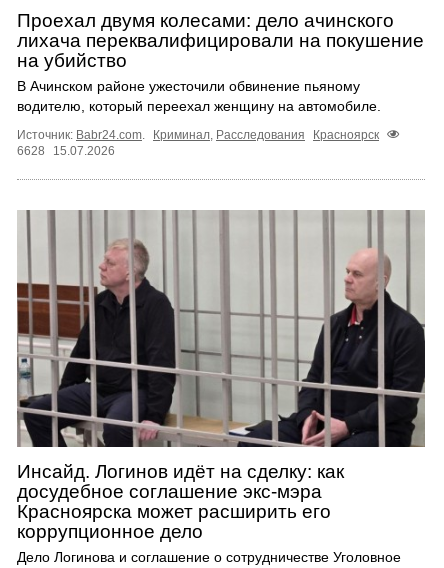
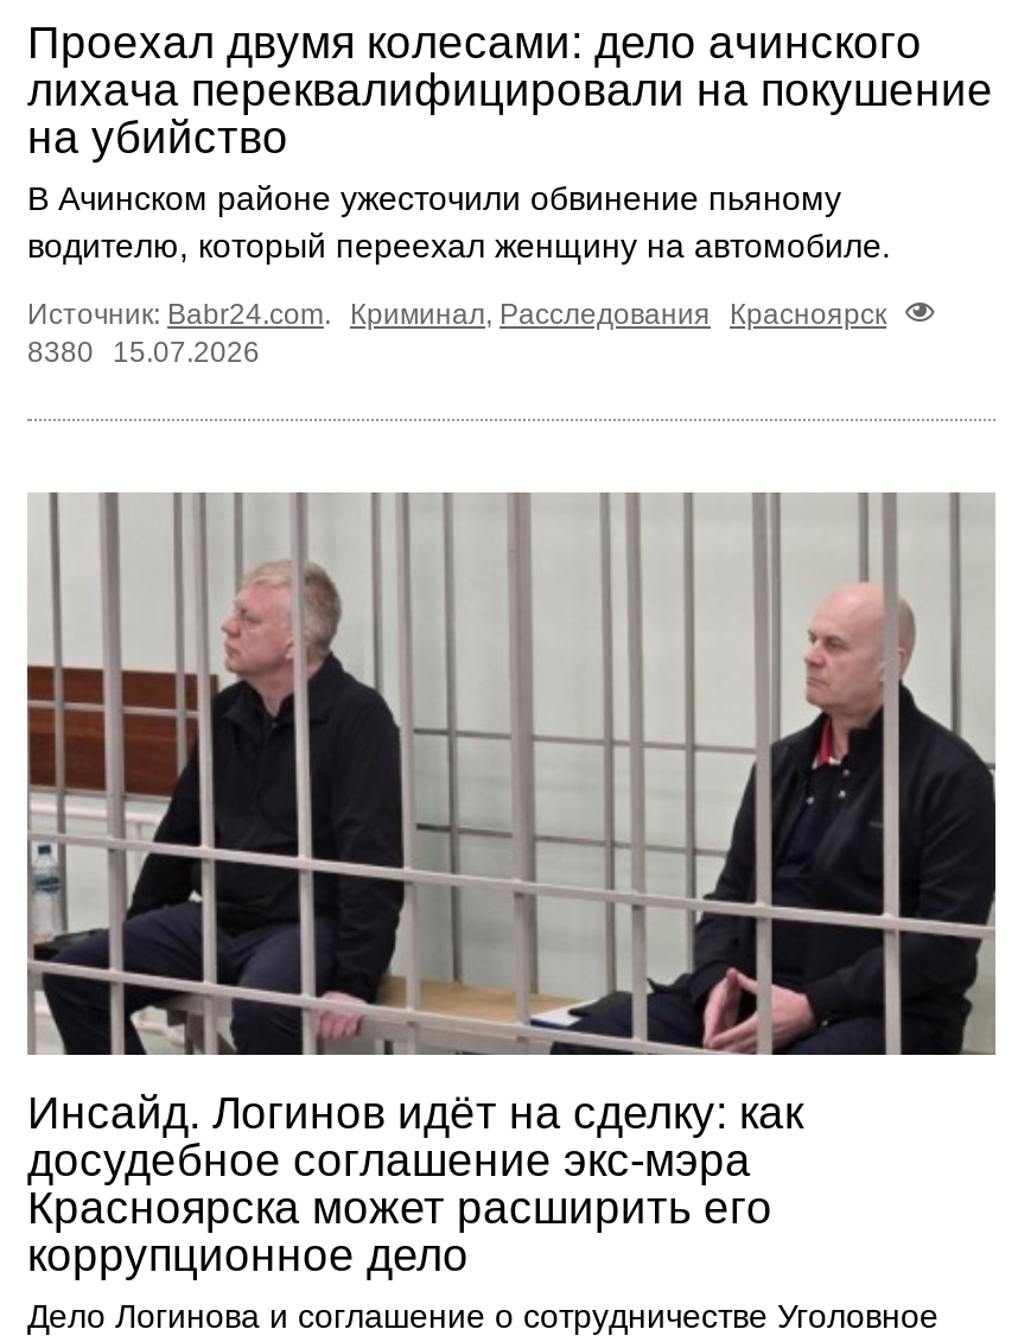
- 6628 15.07.2026
+ 8380 15.07.2026
